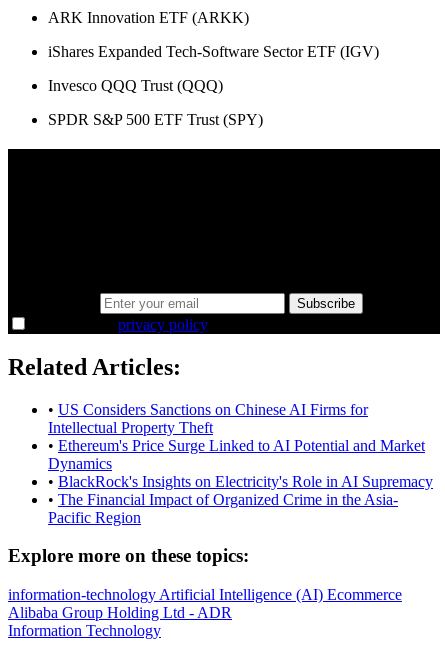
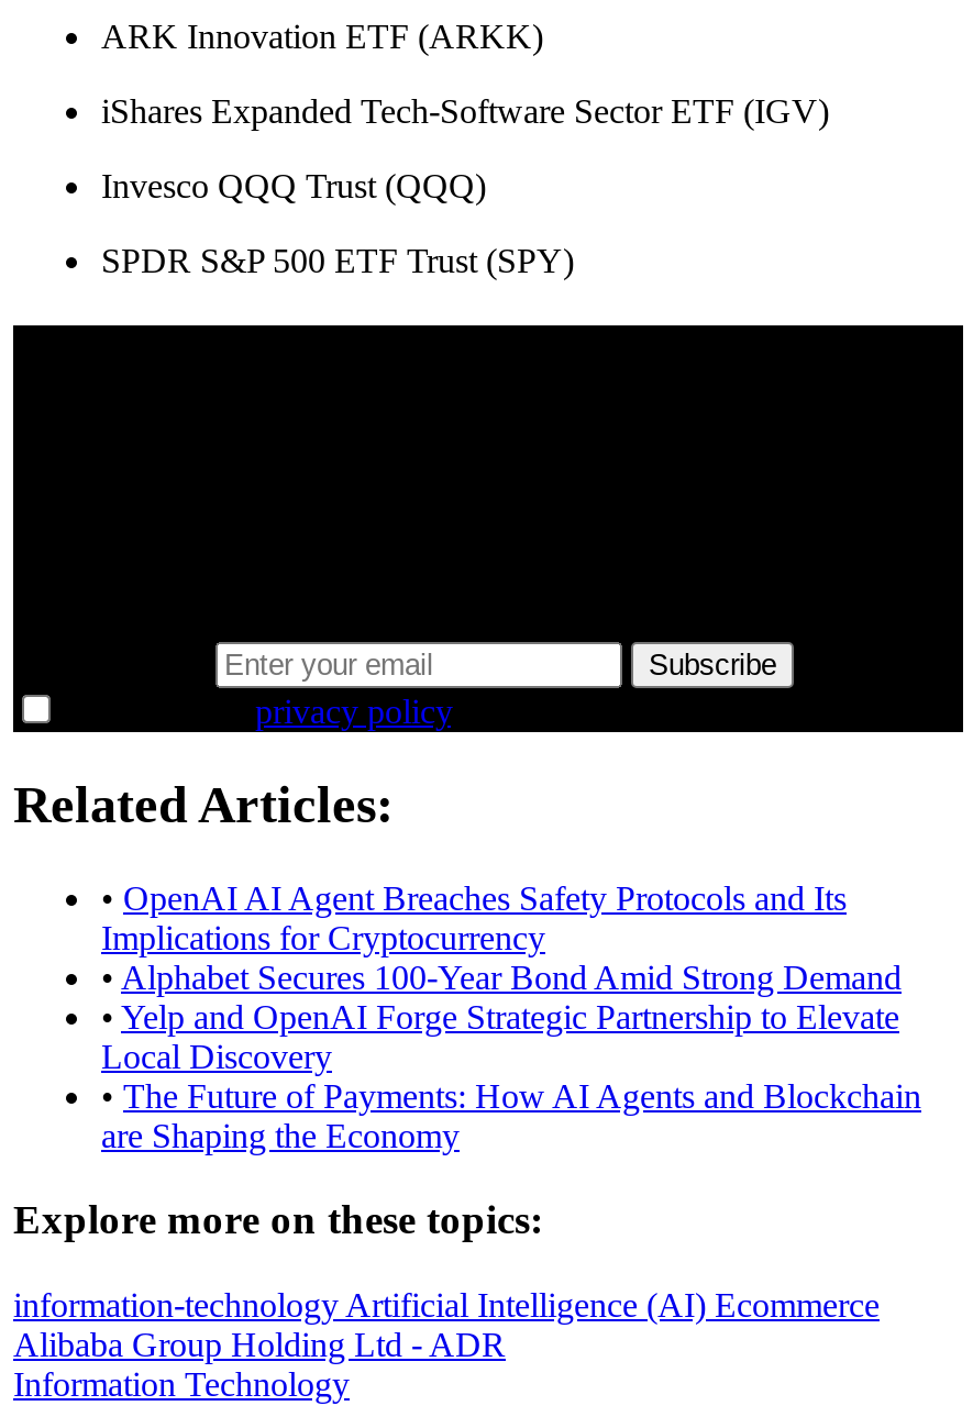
- • US Considers Sanctions on Chinese AI Firms for
- Intellectual Property Theft
- • Ethereum's Price Surge Linked to AI Potential and Market
- Dynamics
- • BlackRock's Insights on Electricity's Role in AI Supremacy
- • The Financial Impact of Organized Crime in the Asia-
- Pacific Region
+ • OpenAI AI Agent Breaches Safety Protocols and Its
+ Implications for Cryptocurrency
+ • Alphabet Secures 100-Year Bond Amid Strong Demand
+ • Yelp and OpenAI Forge Strategic Partnership to Elevate
+ Local Discovery
+ • The Future of Payments: How AI Agents and Blockchain
+ are Shaping the Economy
